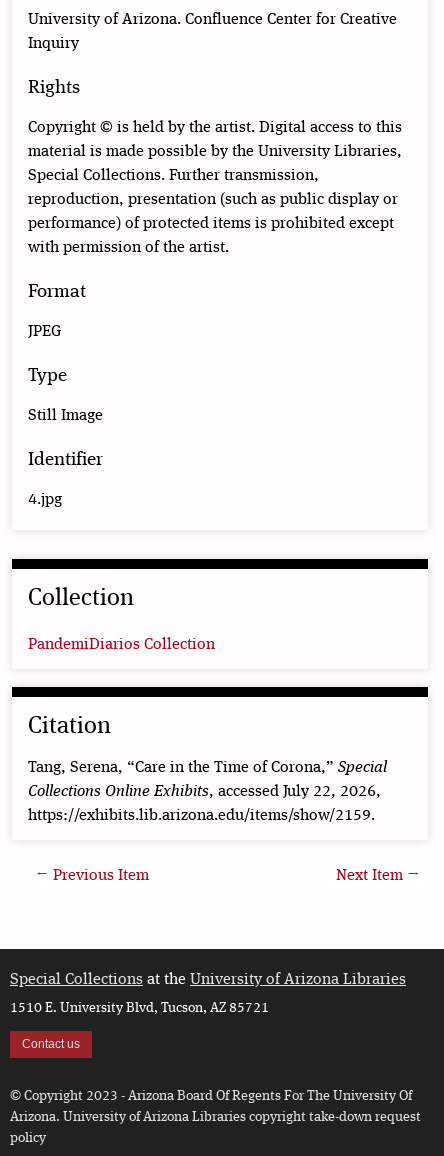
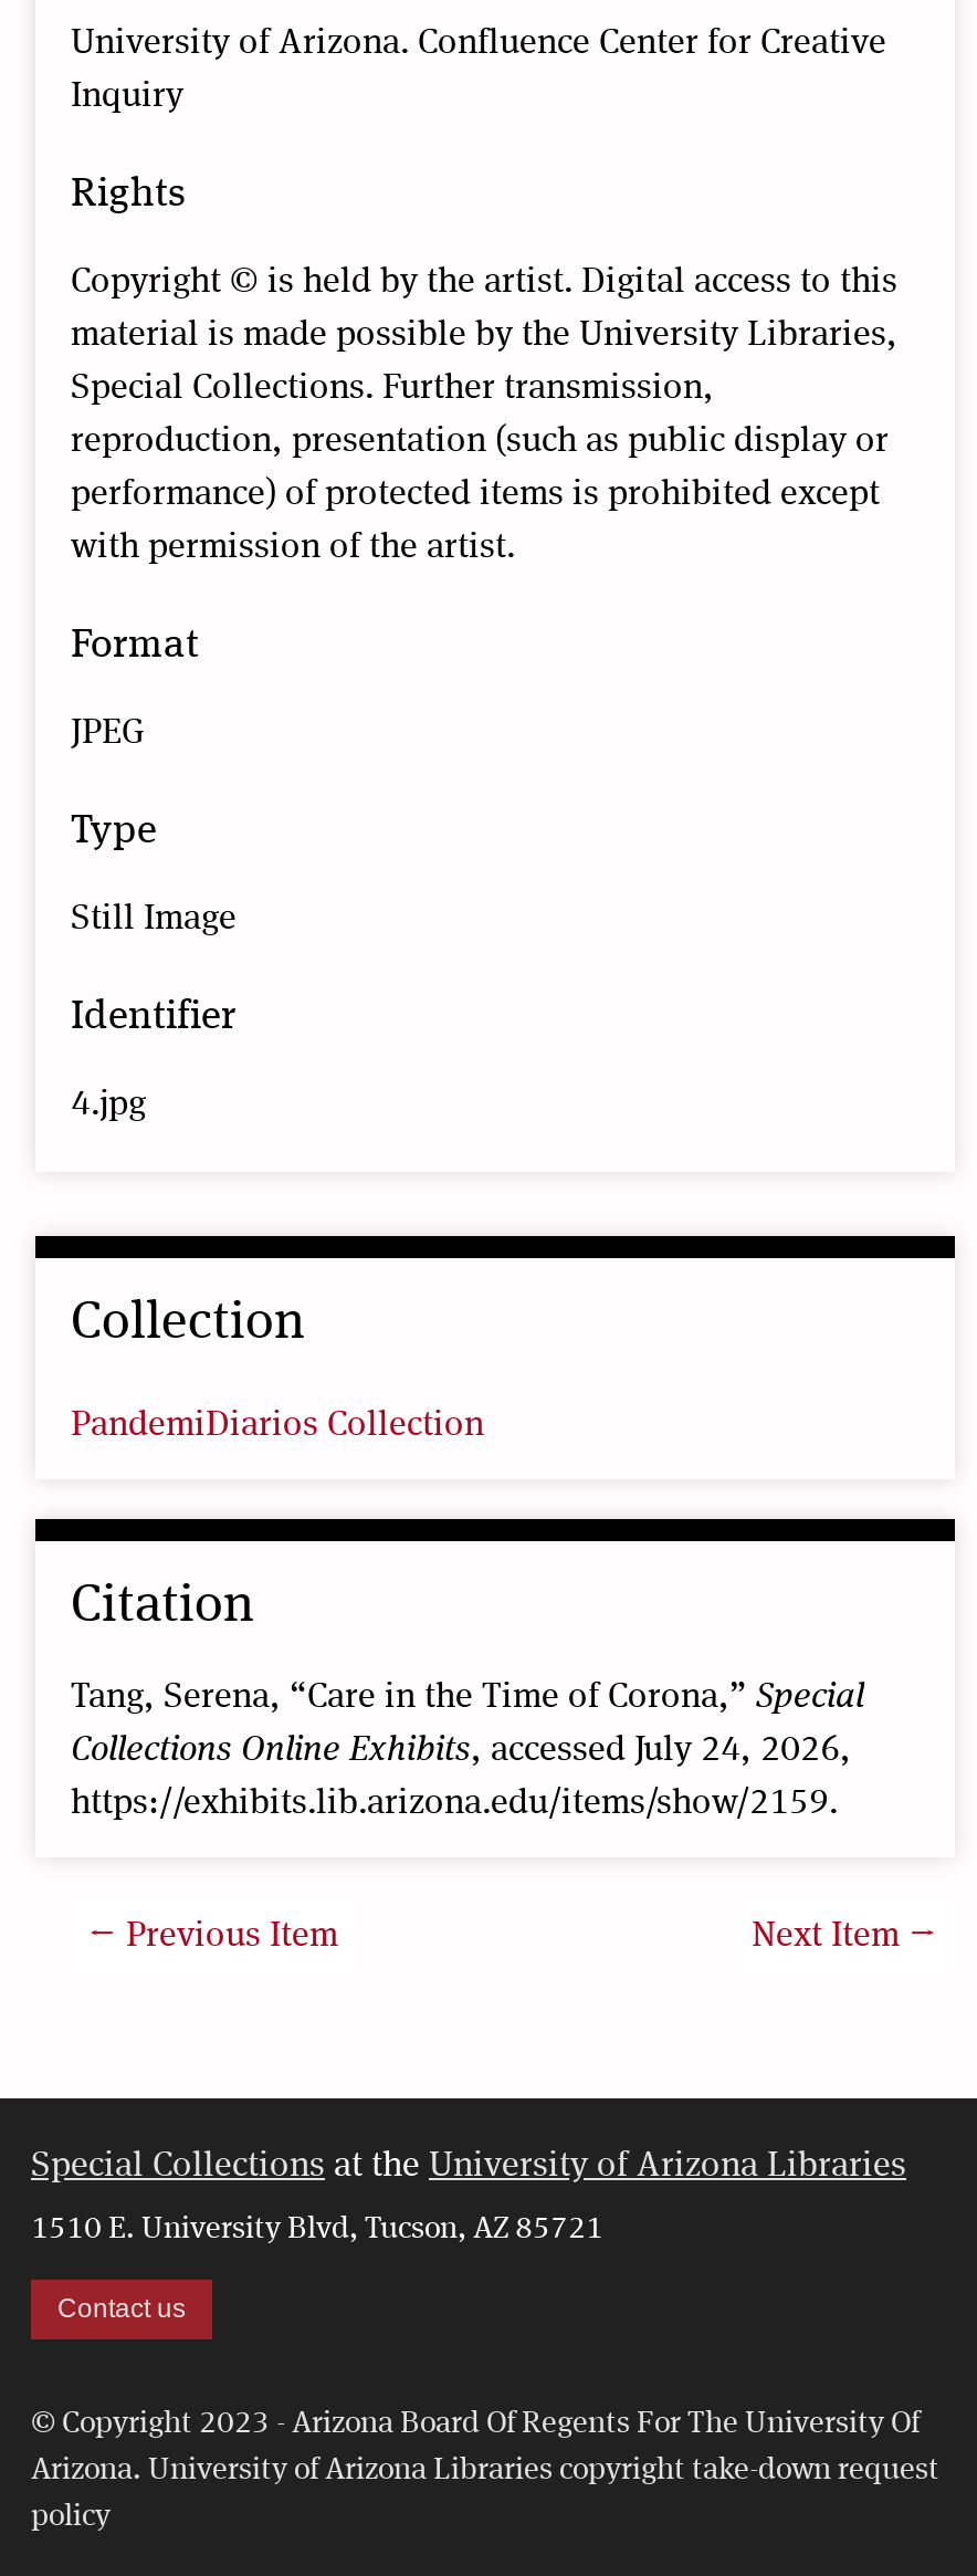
- Collections Online Exhibits, accessed July 22, 2026,
+ Collections Online Exhibits, accessed July 24, 2026,
